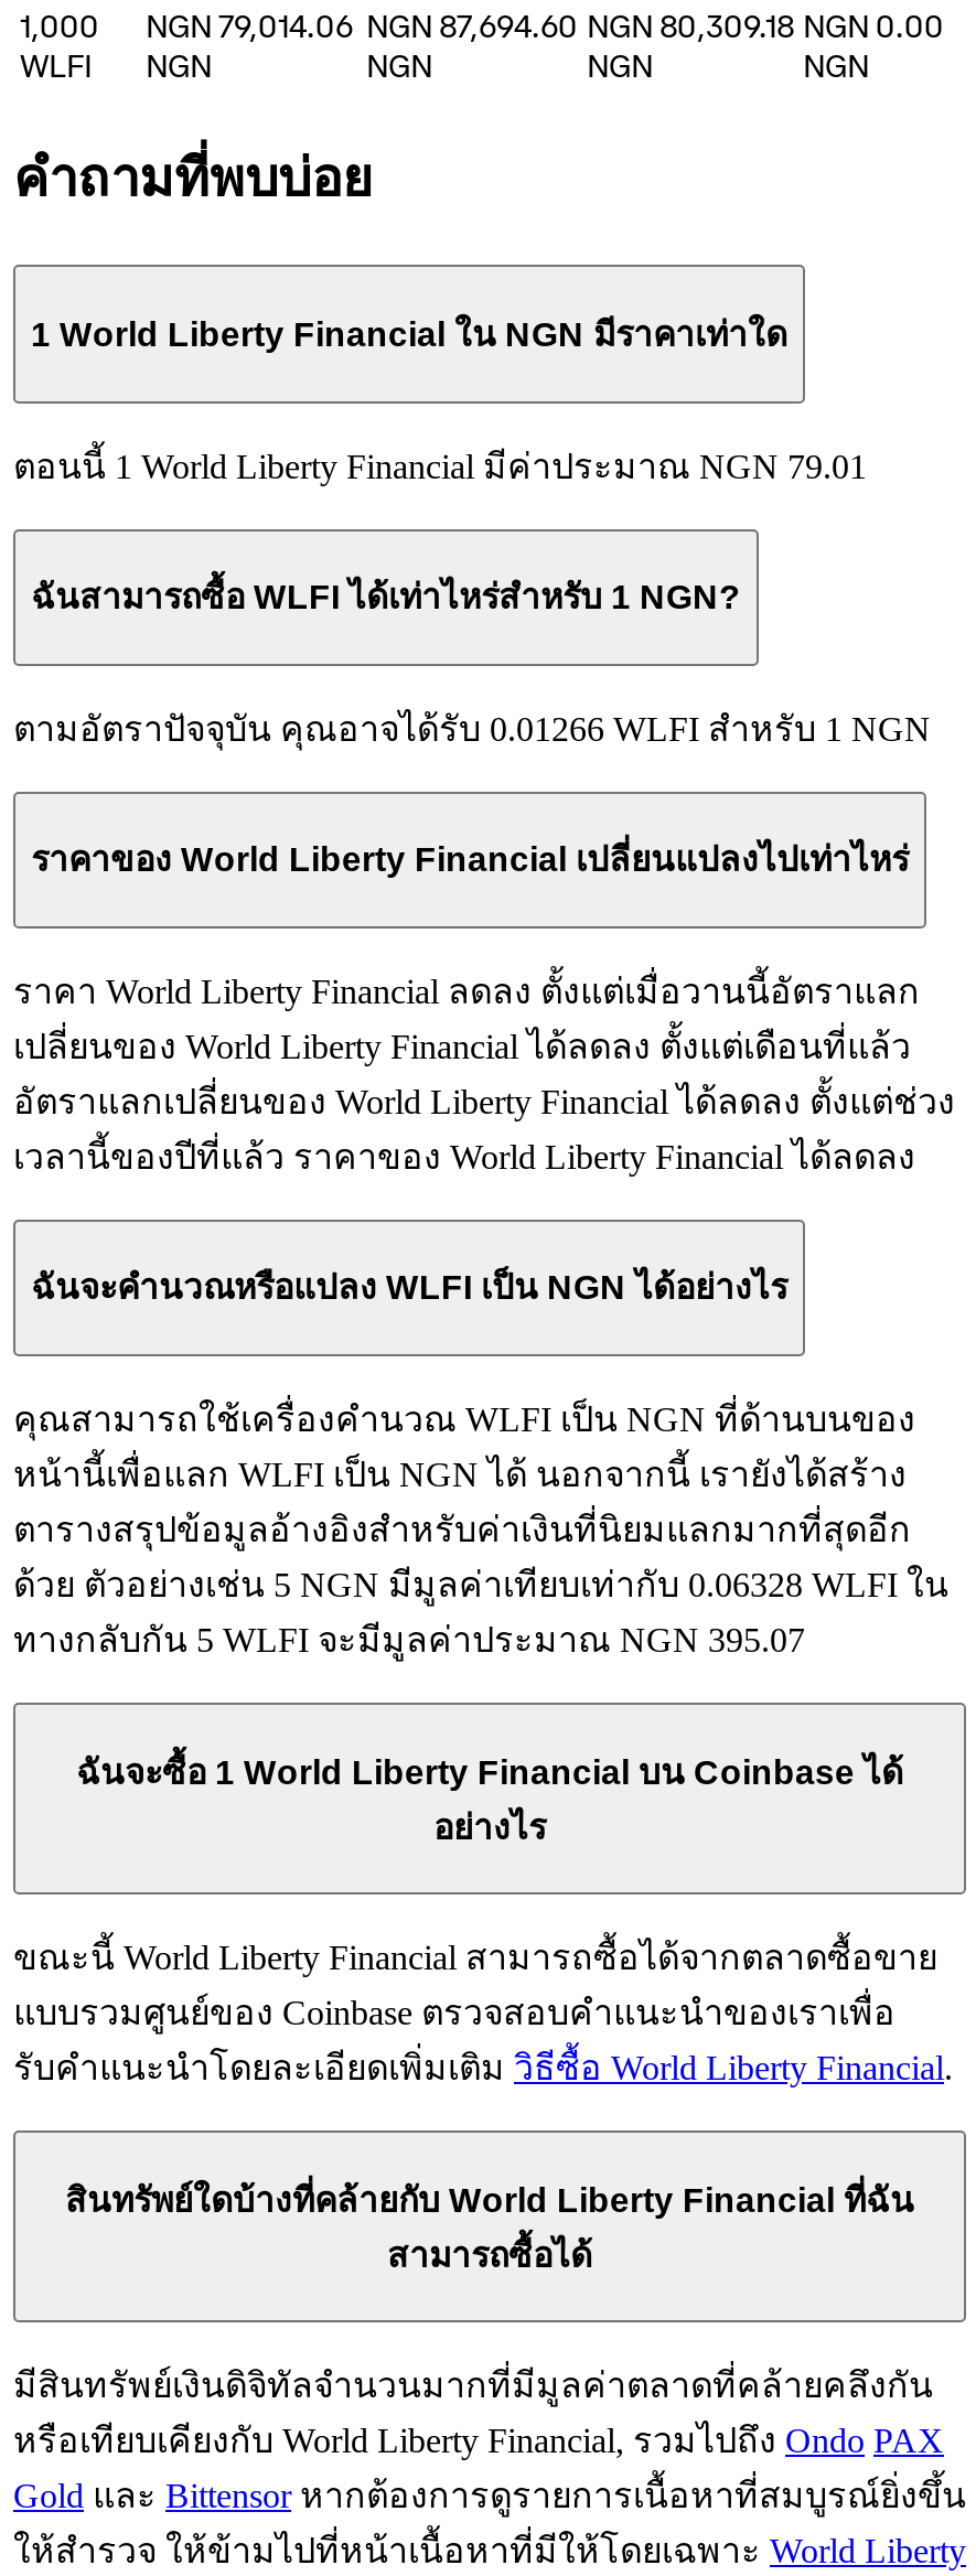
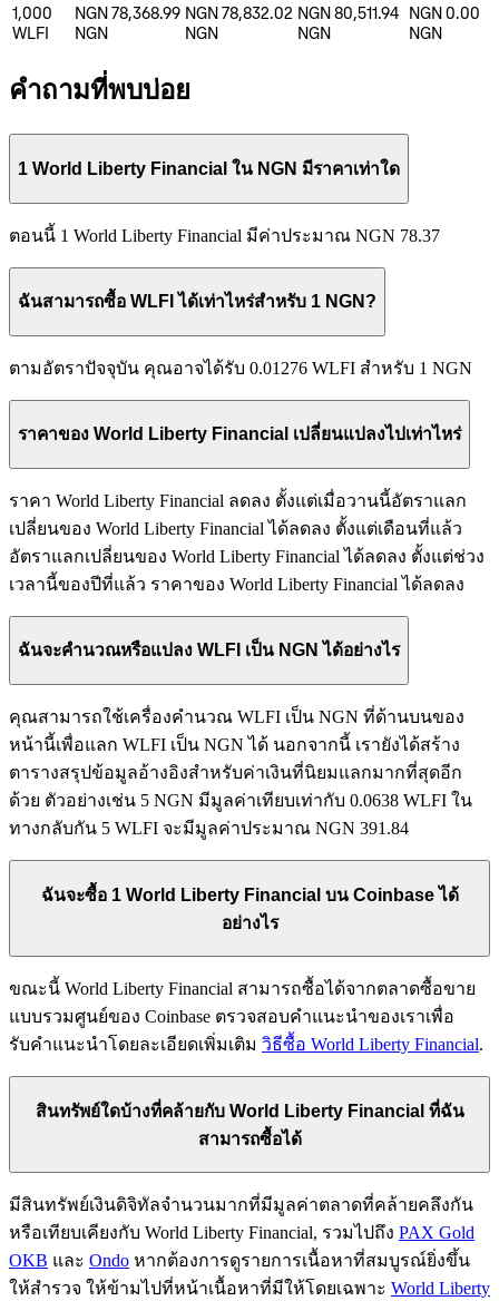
- NGN 79,014.06
+ NGN 78,368.99

- NGN 87,694.60
+ NGN 78,832.02

- NGN 80,309.18
+ NGN 80,511.94

- ตอนนี้ 1 World Liberty Financial มีค่าประมาณ NGN 79.01
+ ตอนนี้ 1 World Liberty Financial มีค่าประมาณ NGN 78.37

- ตามอัตราปัจจุบัน คุณอาจได้รับ 0.01266 WLFI สำหรับ 1 NGN
+ ตามอัตราปัจจุบัน คุณอาจได้รับ 0.01276 WLFI สำหรับ 1 NGN

- ด้วย ตัวอย่างเช่น 5 NGN มีมูลค่าเทียบเท่ากับ 0.06328 WLFI ใน
+ ด้วย ตัวอย่างเช่น 5 NGN มีมูลค่าเทียบเท่ากับ 0.0638 WLFI ใน

- ทางกลับกัน 5 WLFI จะมีมูลค่าประมาณ NGN 395.07
+ ทางกลับกัน 5 WLFI จะมีมูลค่าประมาณ NGN 391.84

- หรือเทียบเคียงกับ World Liberty Financial, รวมไปถึงOndo PAX
+ หรือเทียบเคียงกับ World Liberty Financial, รวมไปถึงPAX Gold

- GoldและBittensorหากต้องการดูรายการเนื้อหาที่สมบูรณ์ยิ่งขึ้น
+ OKBและOndoหากต้องการดูรายการเนื้อหาที่สมบูรณ์ยิ่งขึ้น
